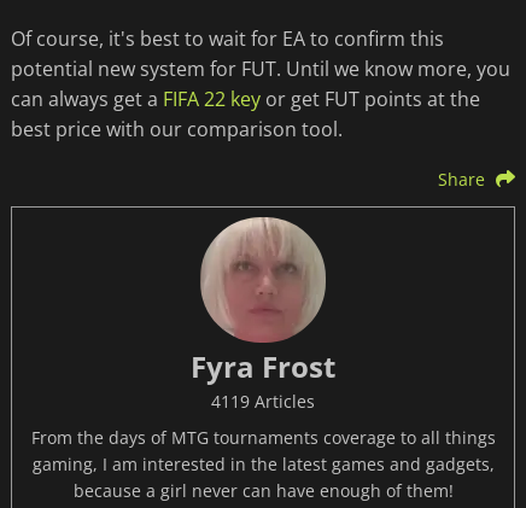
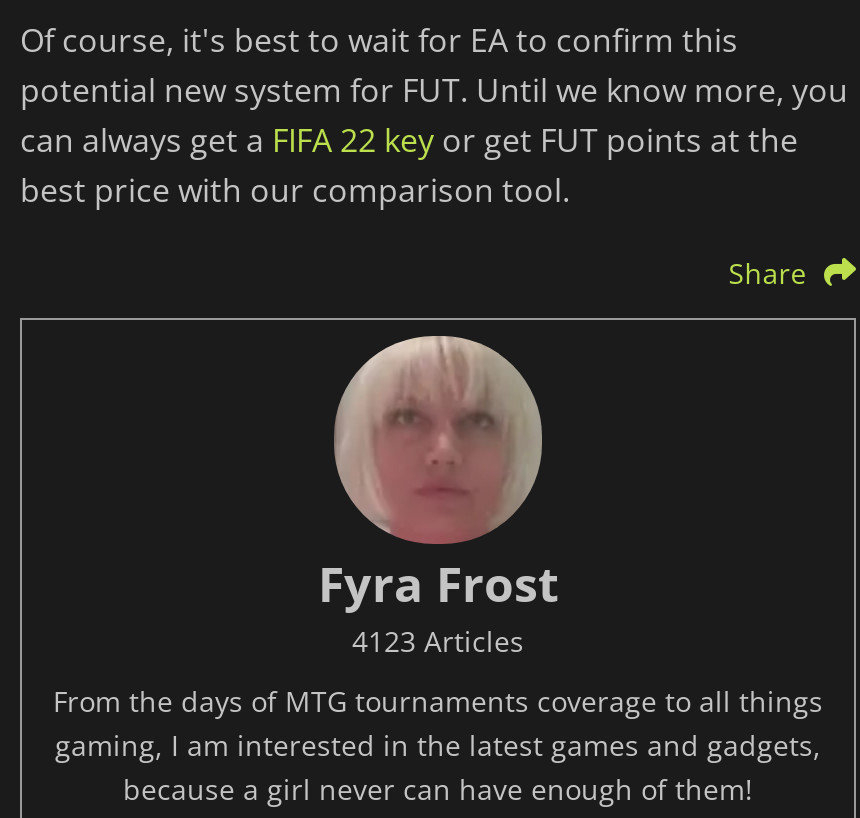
- 4119 Articles
+ 4123 Articles
